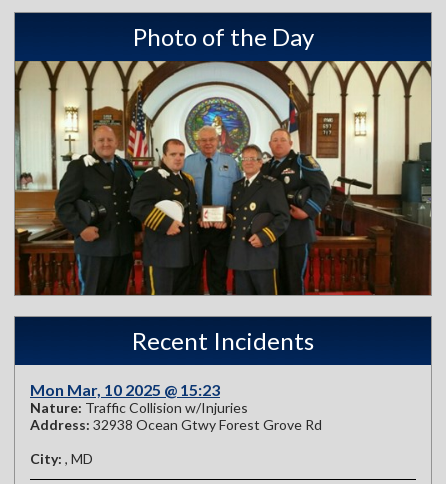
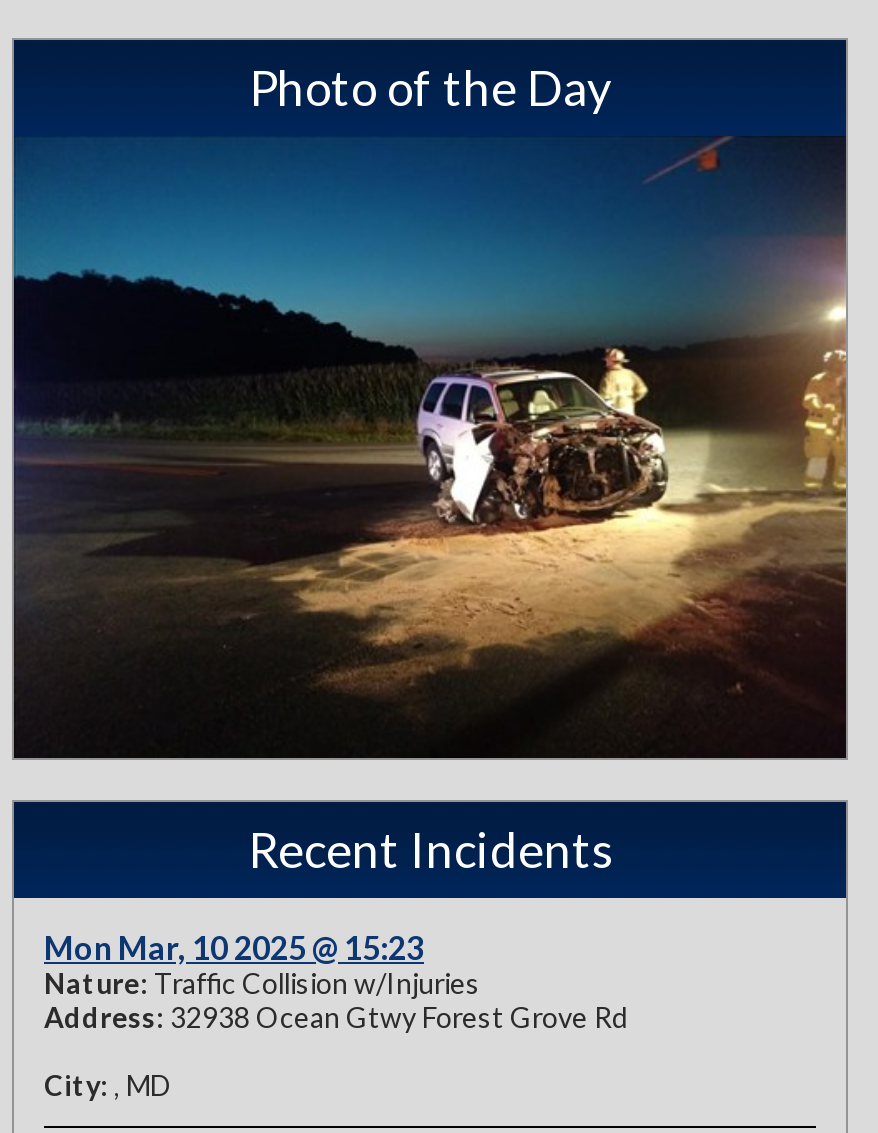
- [image]
+ [image]
